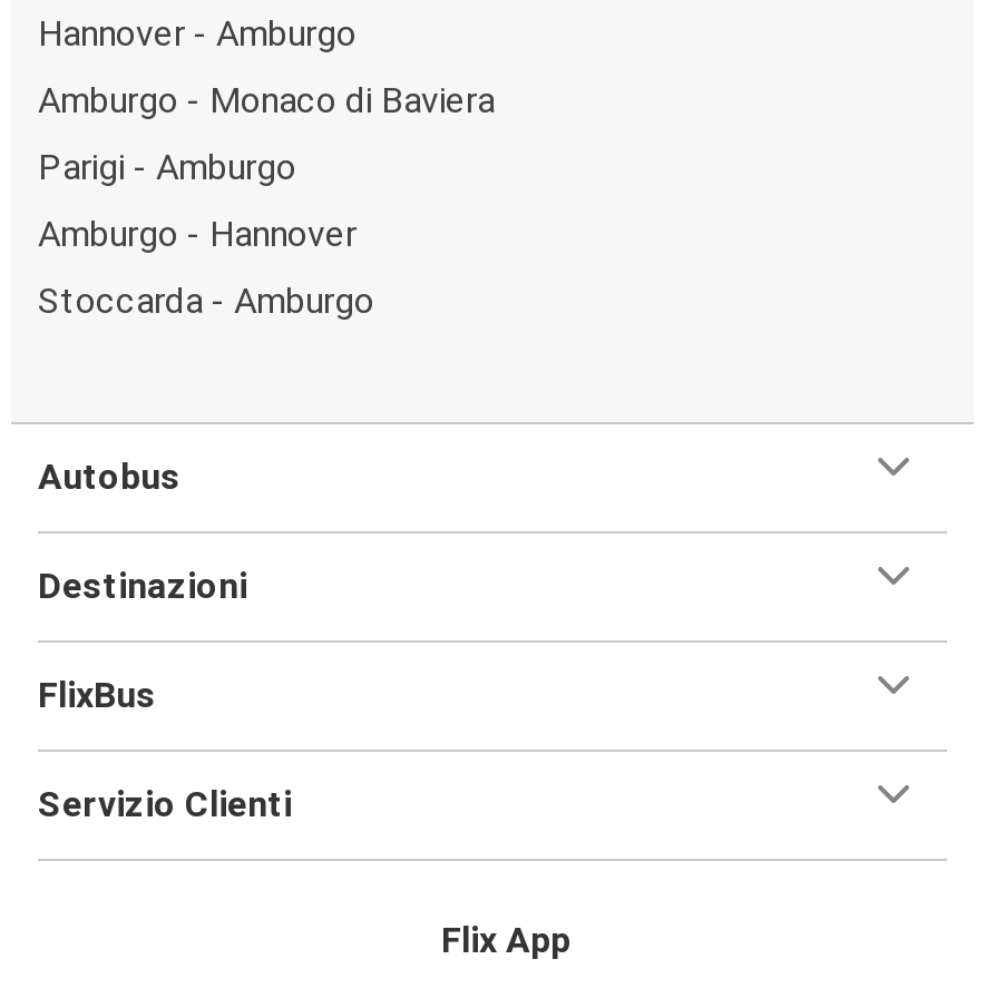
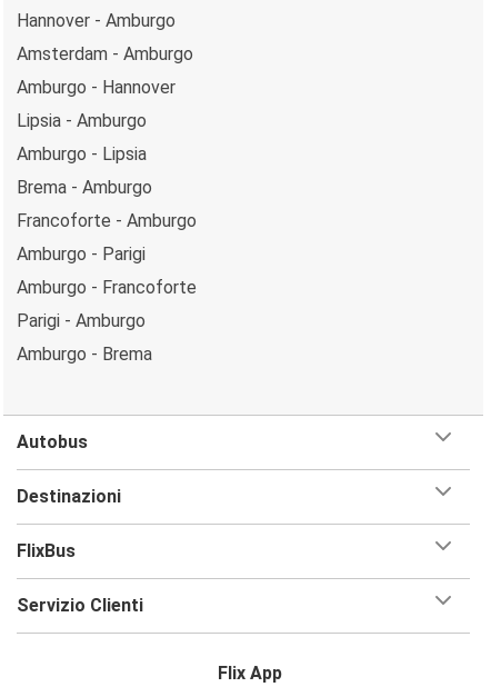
- Amburgo - Monaco di Baviera
+ Amsterdam - Amburgo

moved down: Parigi - Amburgo

moved up: Amburgo - Hannover

- Stoccarda - Amburgo
+ Lipsia - Amburgo
+ Amburgo - Lipsia
+ Brema - Amburgo
+ Francoforte - Amburgo
+ Amburgo - Parigi
+ Amburgo - Francoforte
+ Amburgo - Brema
